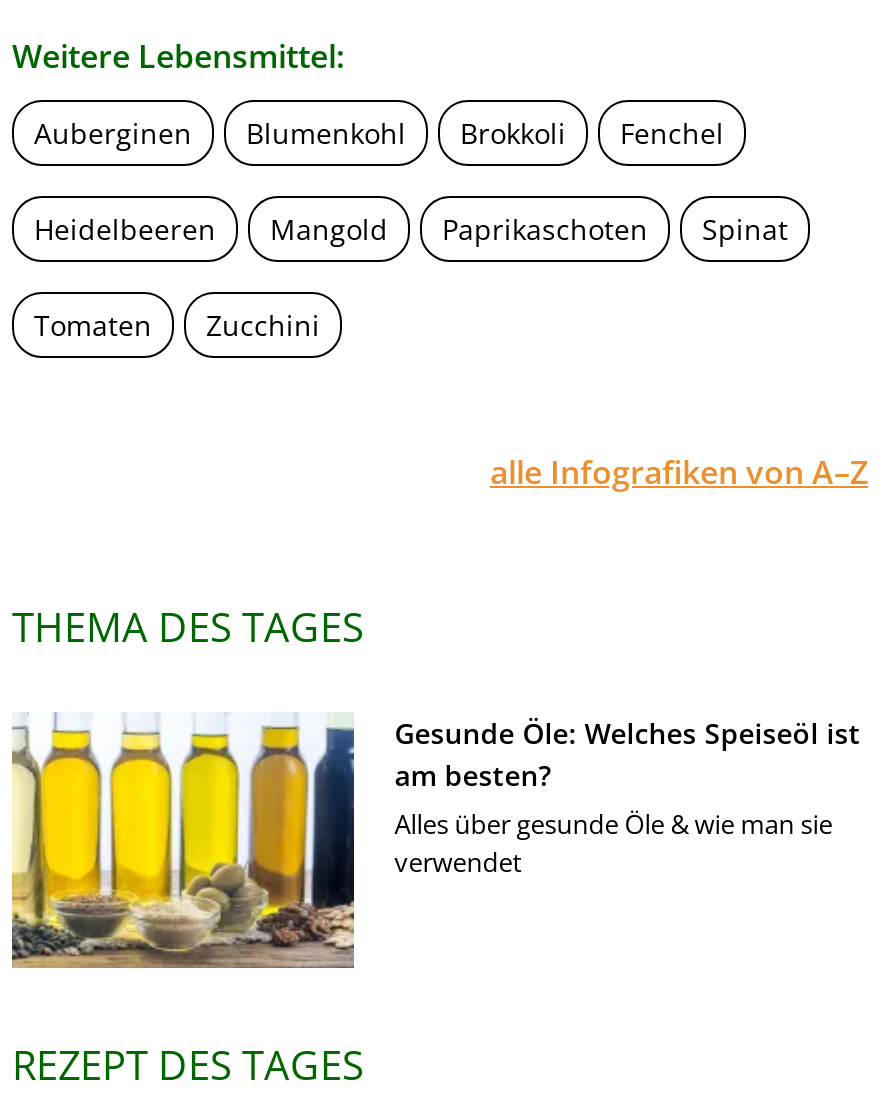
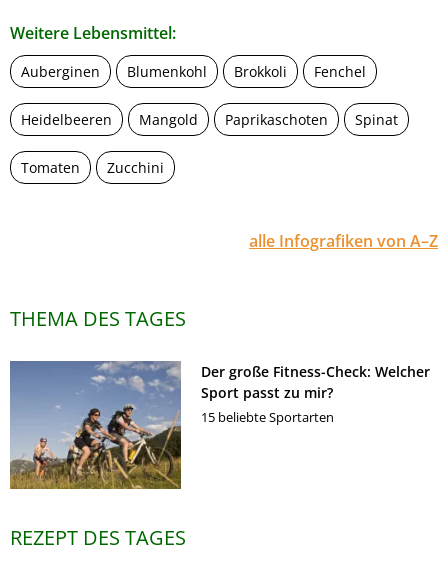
- [image]
- Gesunde Öle: Welches Speiseöl ist
- am besten?
- Alles über gesunde Öle & wie man sie
- verwendet
+ [image]
+ Der große Fitness-Check: Welcher
+ Sport passt zu mir?
+ 15 beliebte Sportarten
